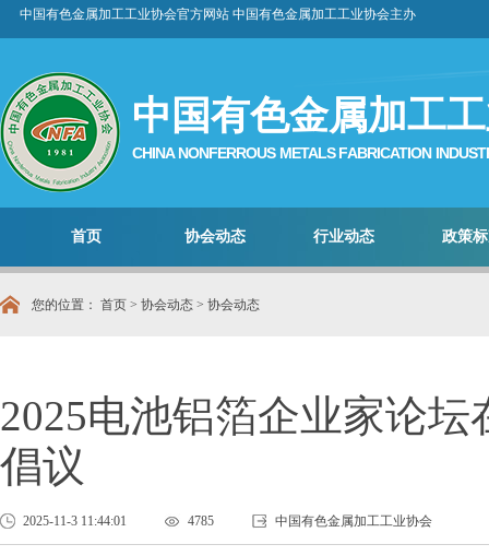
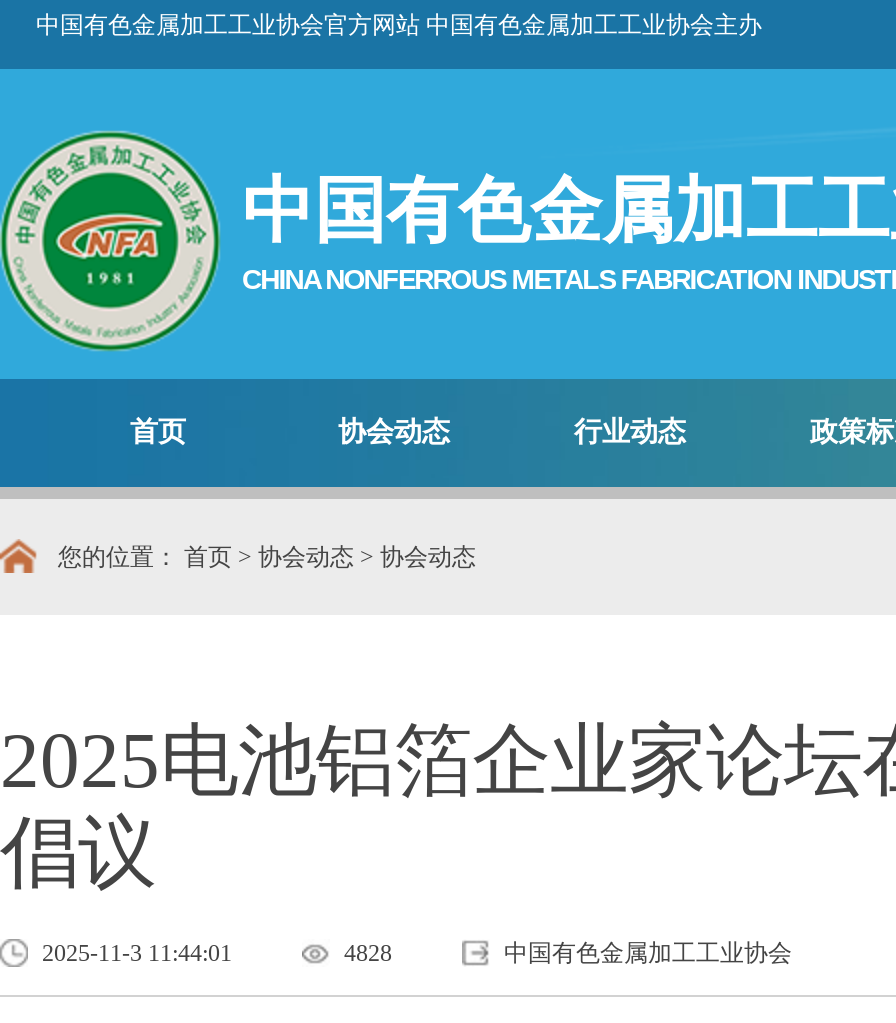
- 4785
+ 4828
